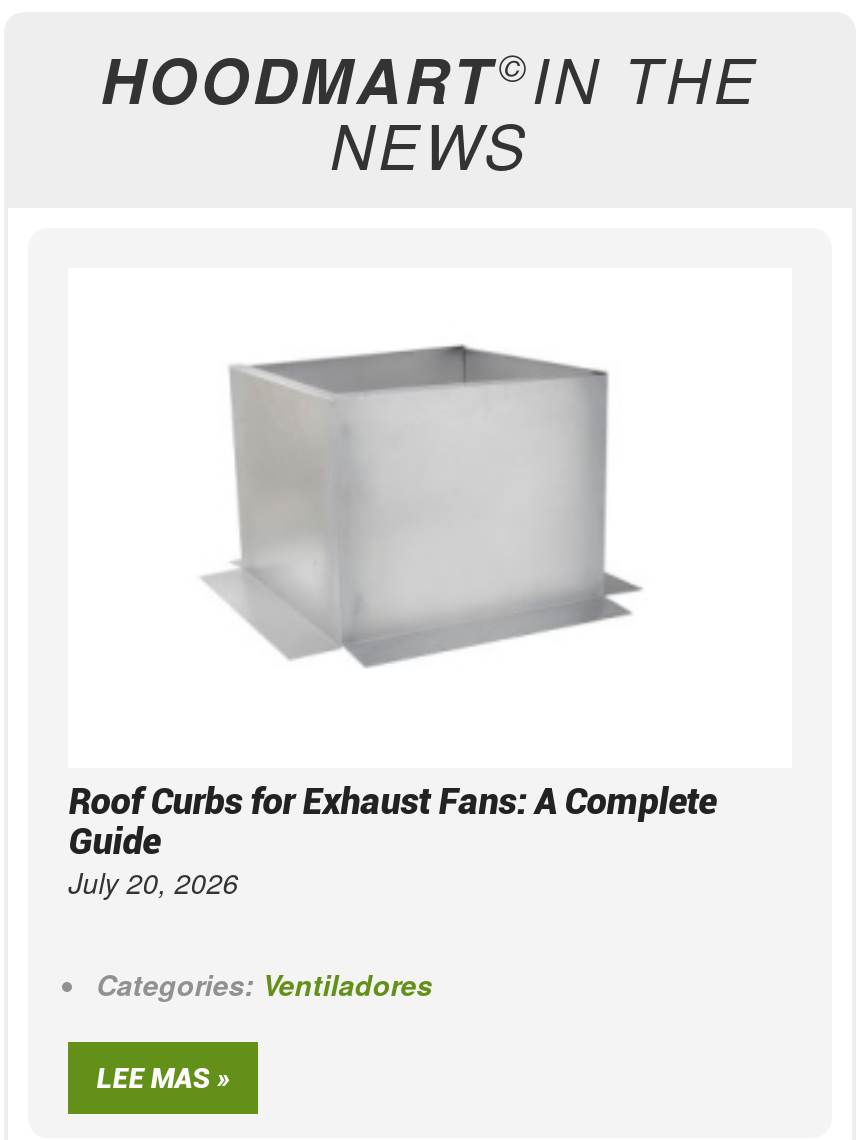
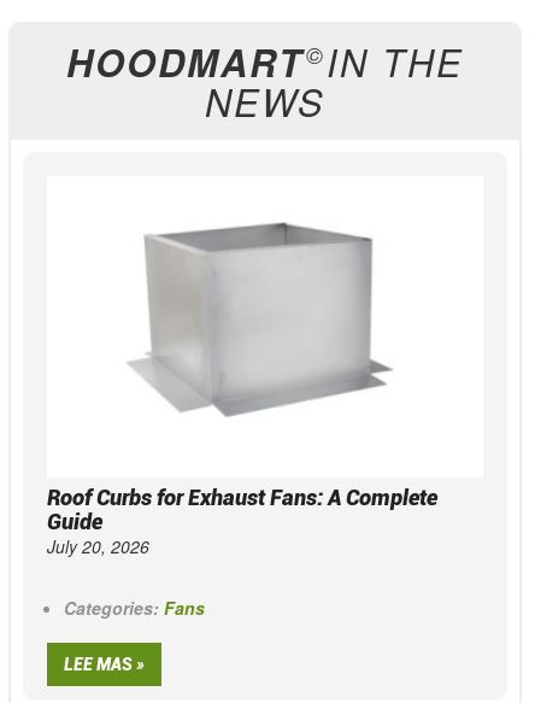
- Categories: Ventiladores
+ Categories: Fans
